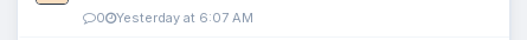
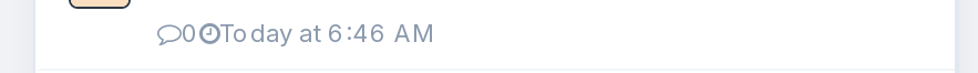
- Yesterday at 6:07 AM
+ Today at 6:46 AM
